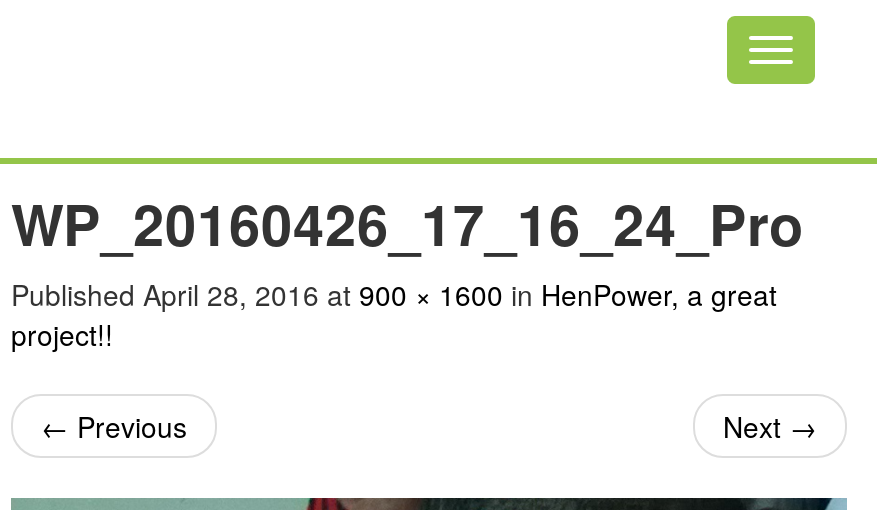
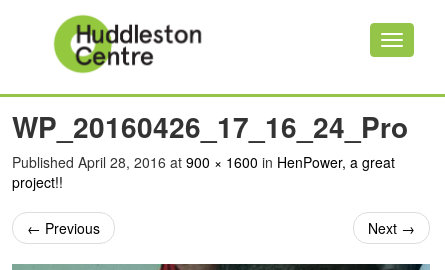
+ [image]
